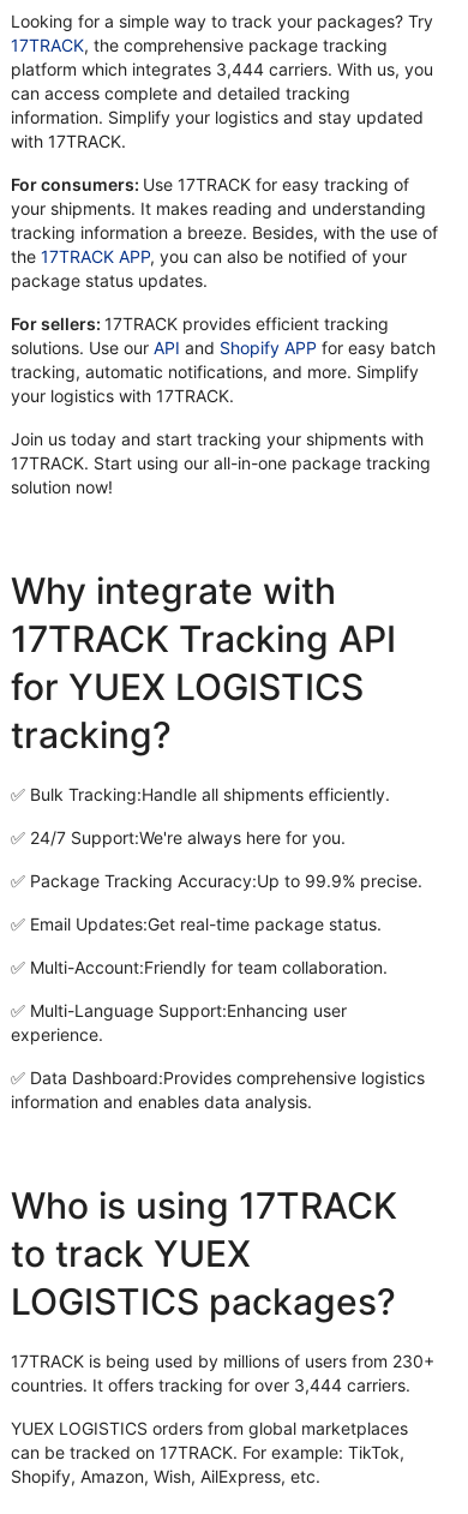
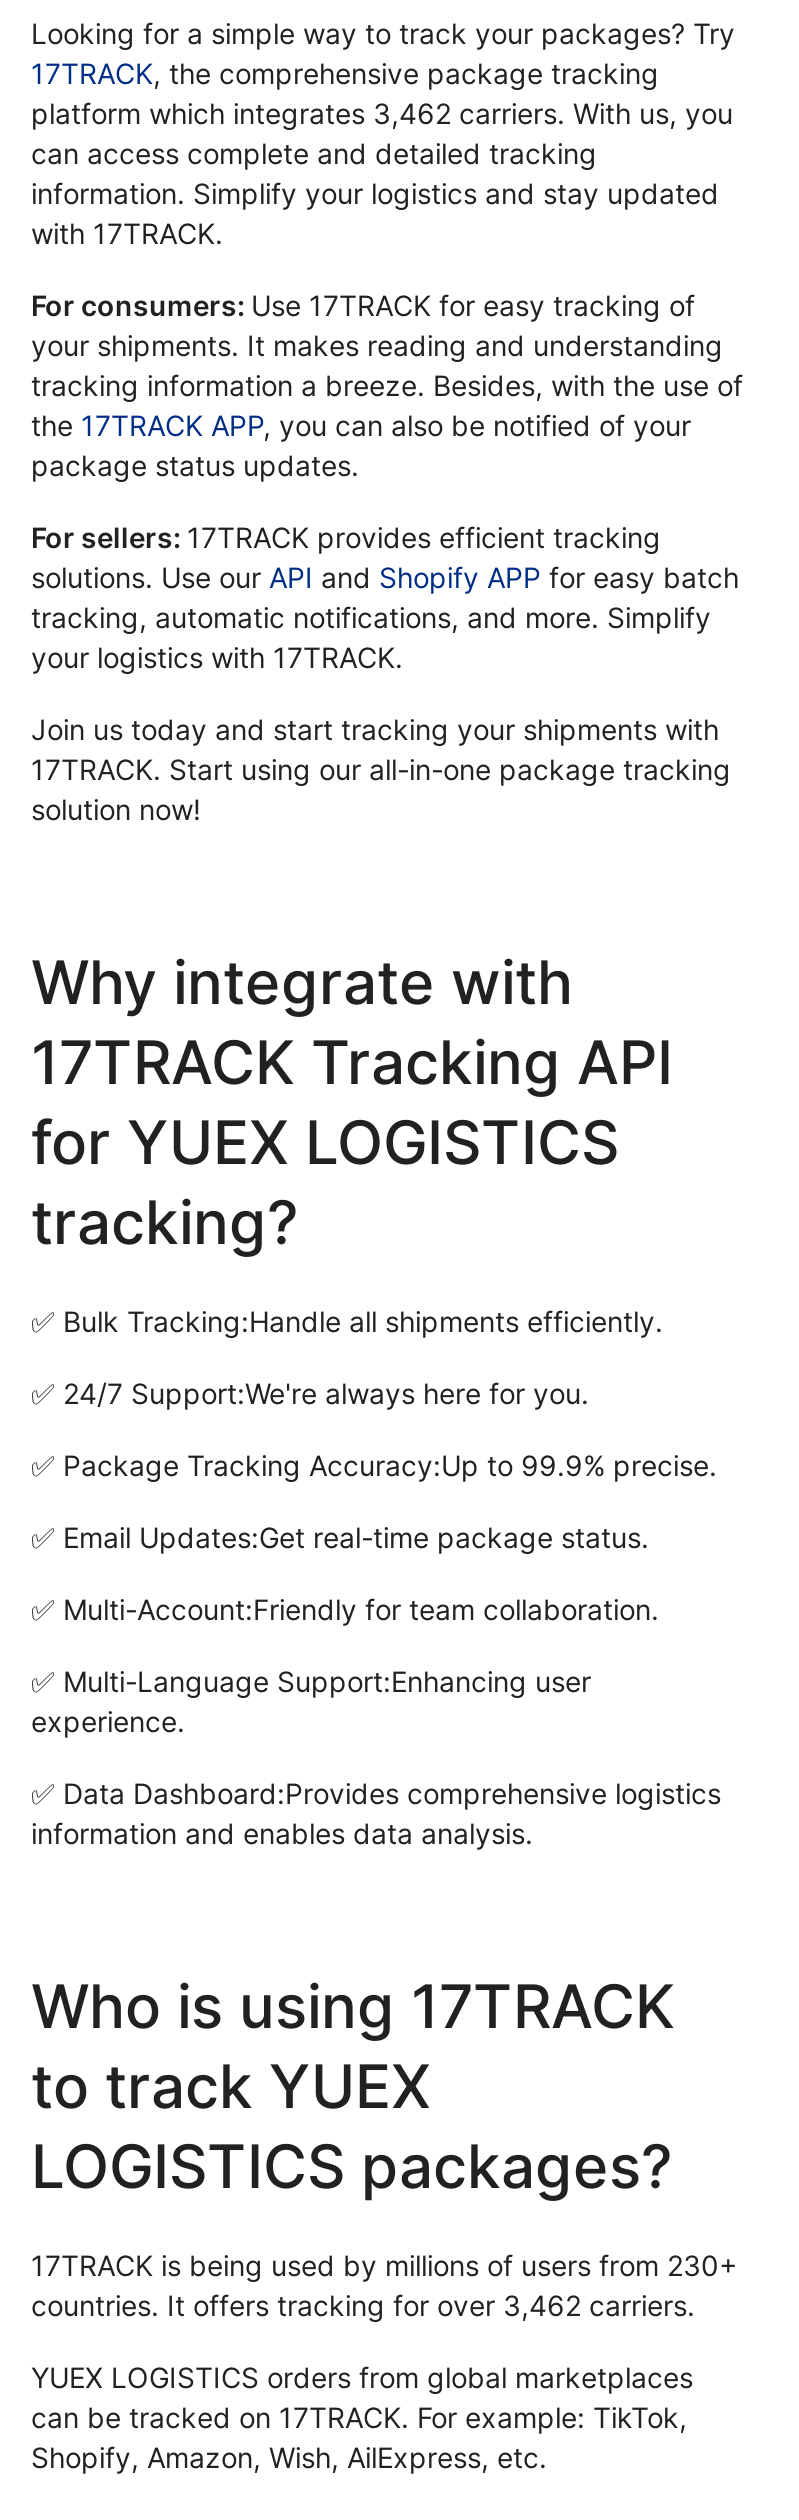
- platform which integrates 3,444 carriers. With us, you
+ platform which integrates 3,462 carriers. With us, you

- countries. It offers tracking for over 3,444 carriers.
+ countries. It offers tracking for over 3,462 carriers.
